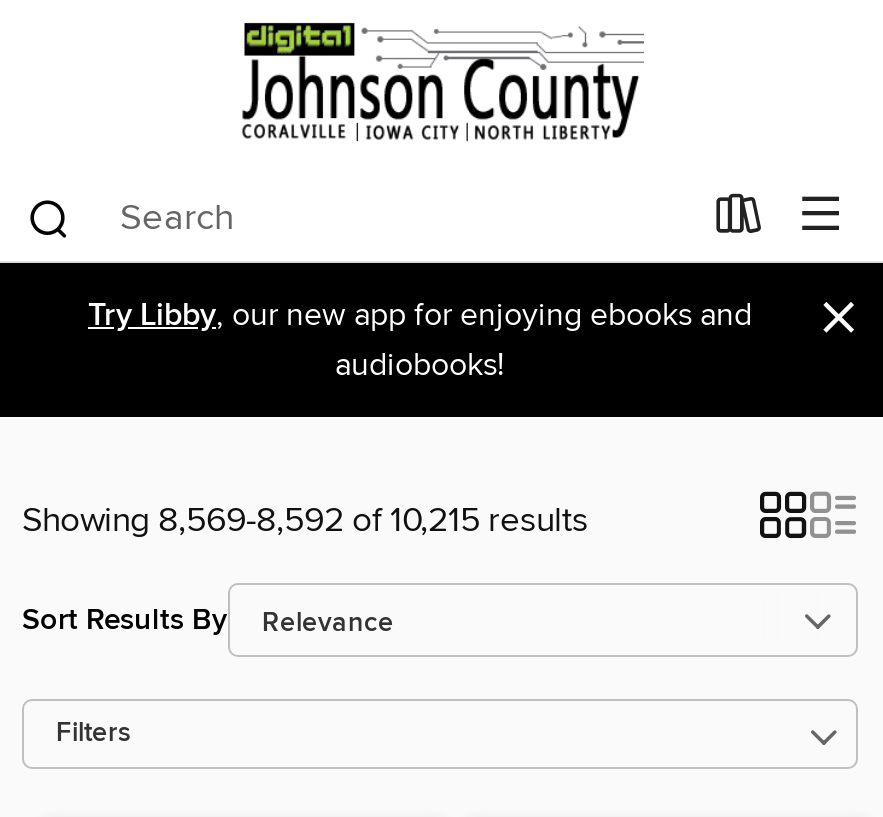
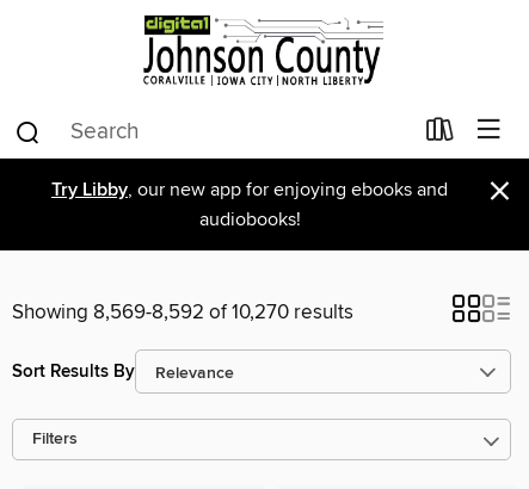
- Showing 8,569-8,592 of 10,215 results
+ Showing 8,569-8,592 of 10,270 results
